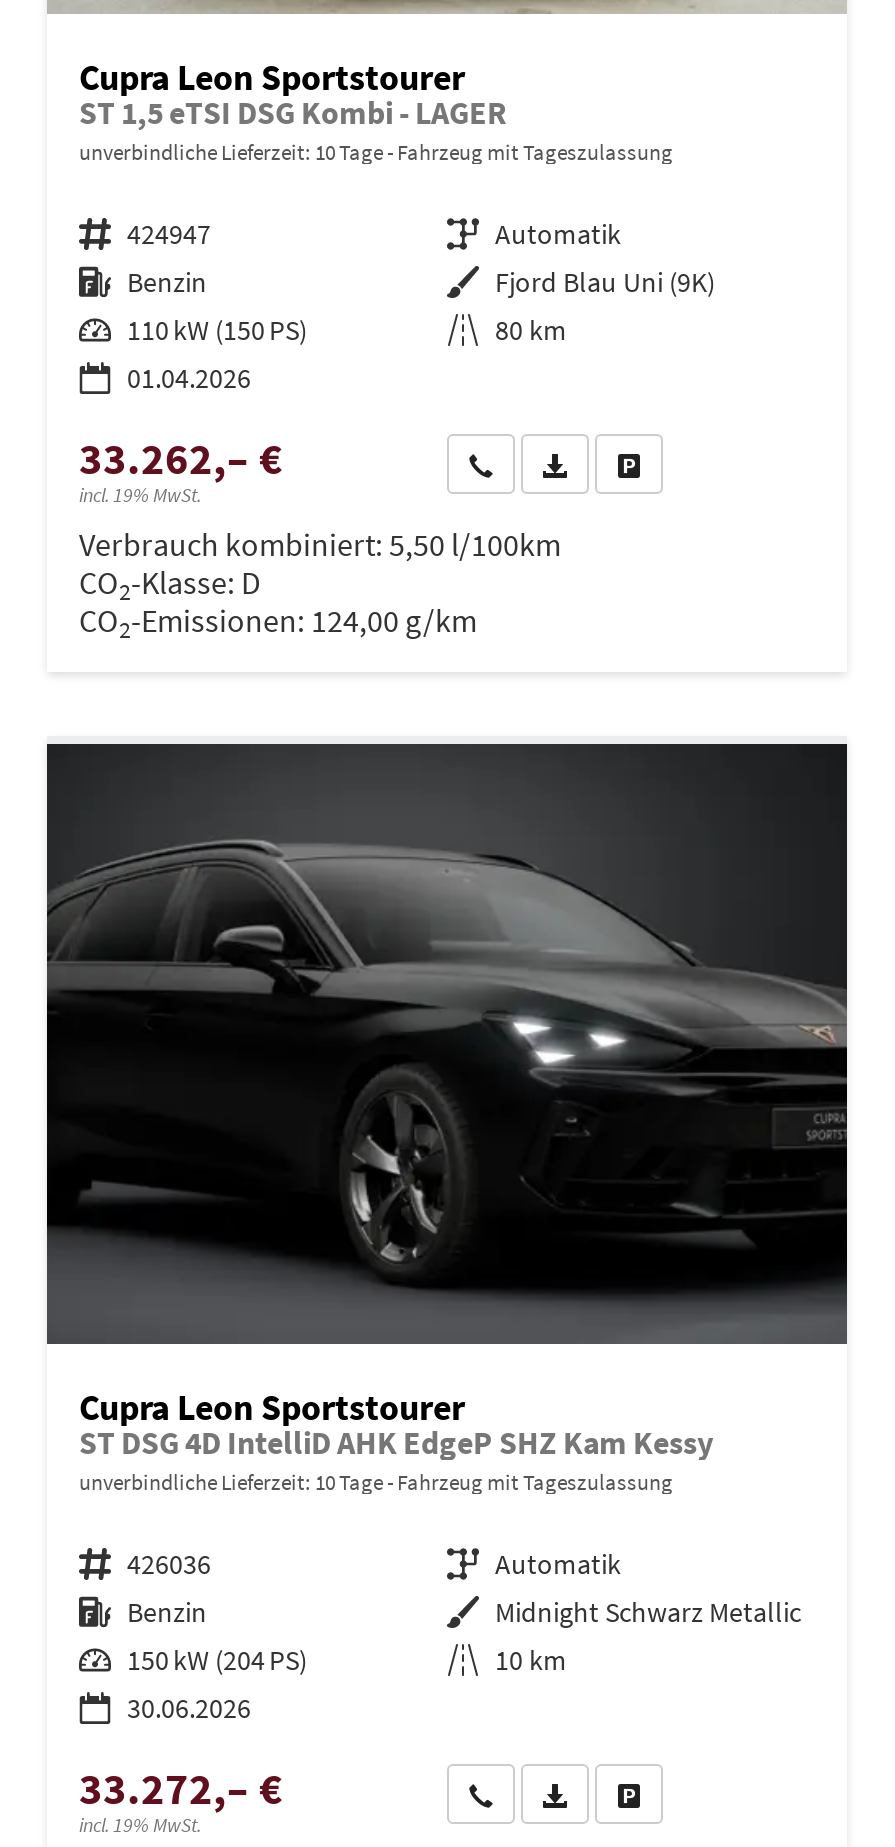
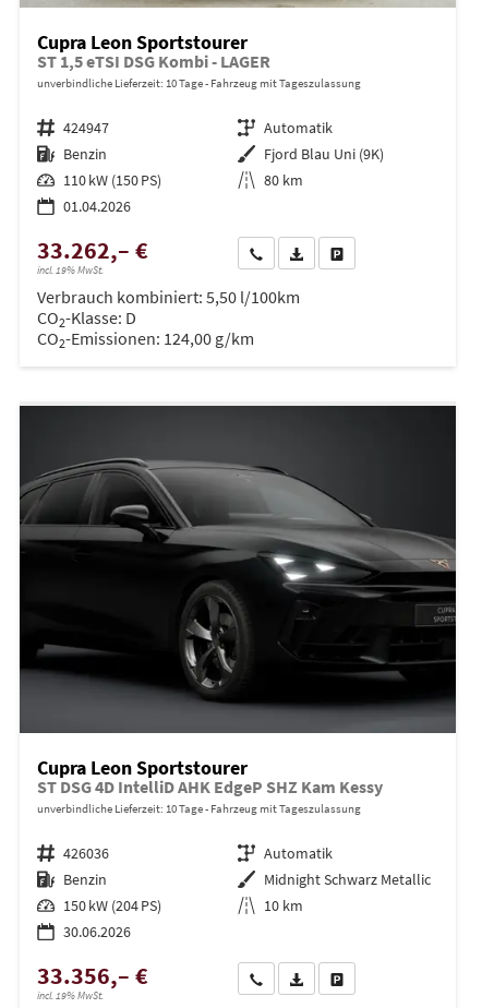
- 33.272,– €
+ 33.356,– €
